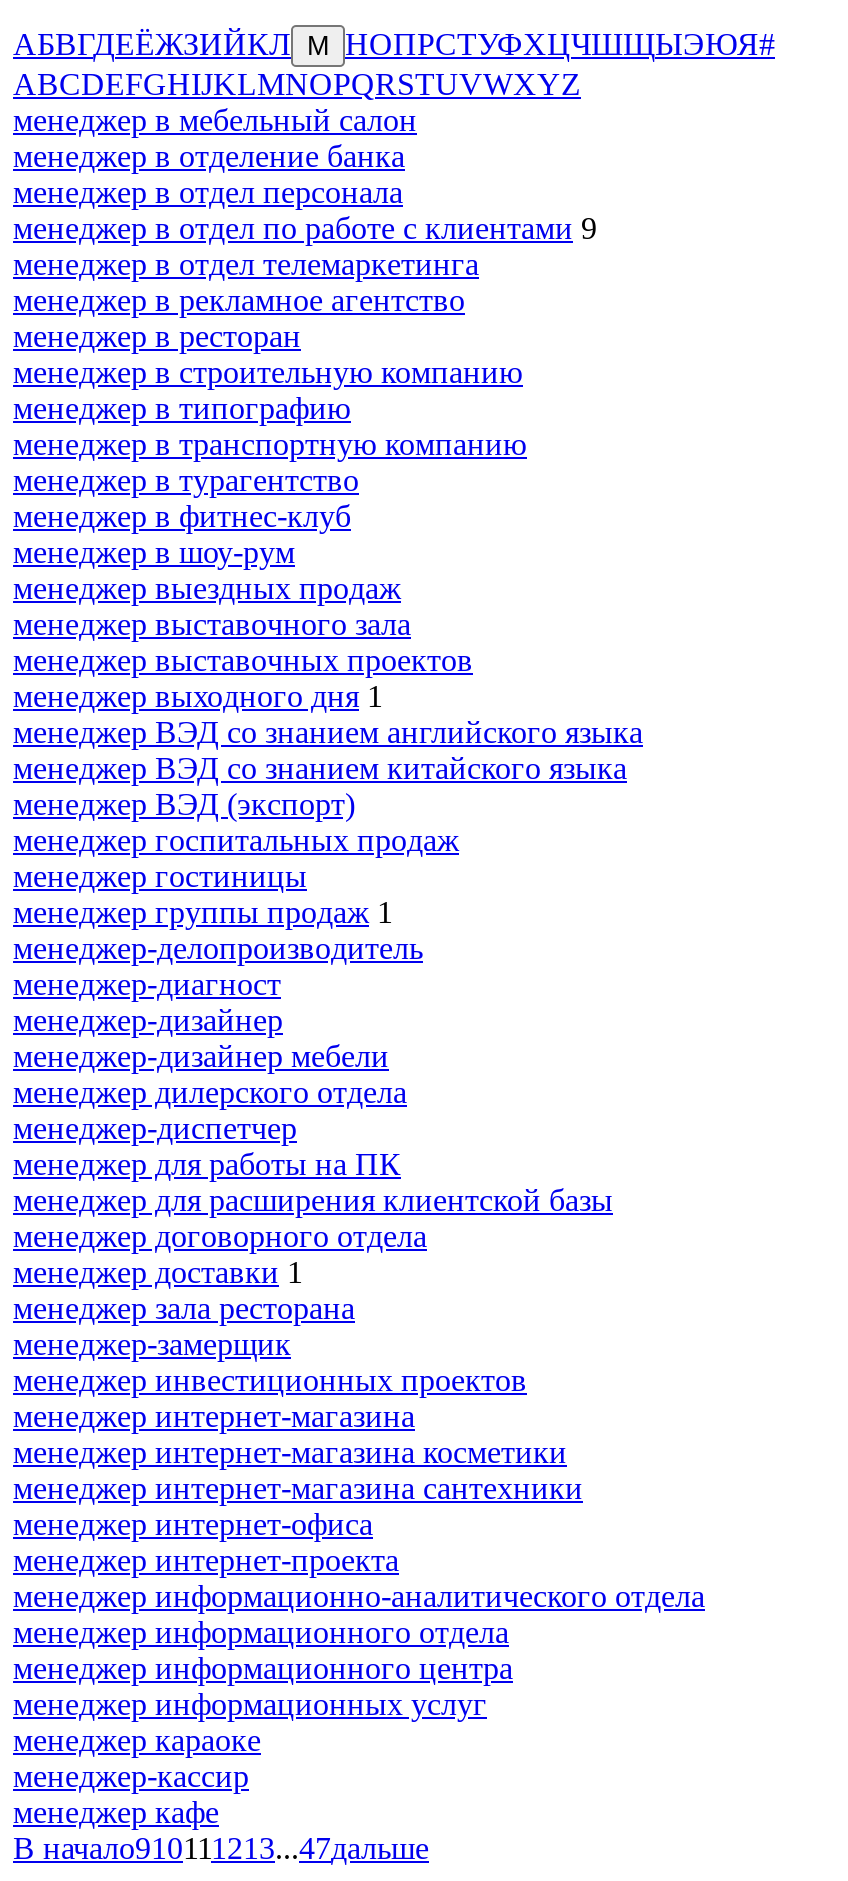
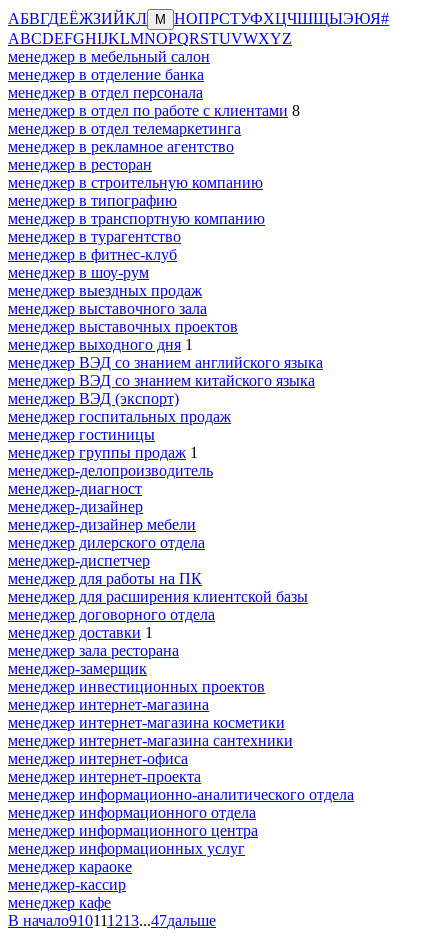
- менеджер в отдел по работе с клиентами 9
+ менеджер в отдел по работе с клиентами 8
